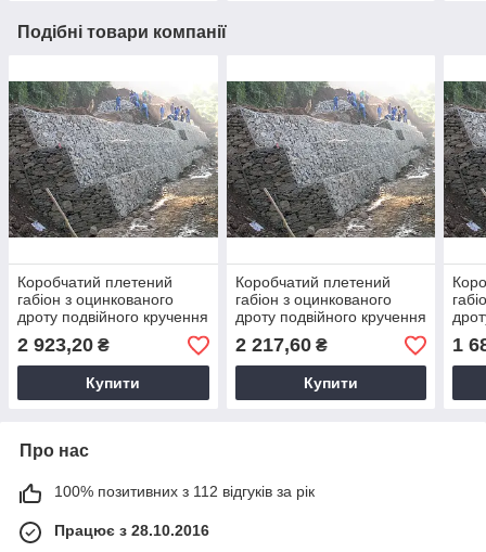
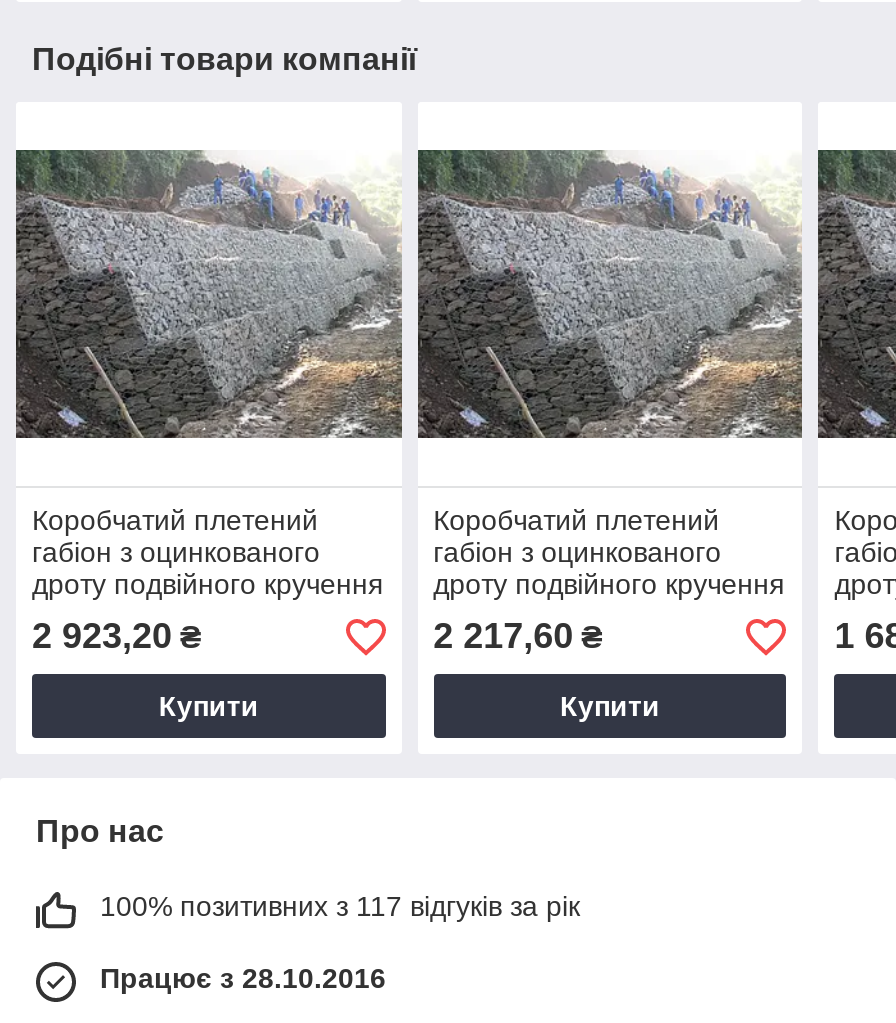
- 100% позитивних з 112 відгуків за рік
+ 100% позитивних з 117 відгуків за рік
